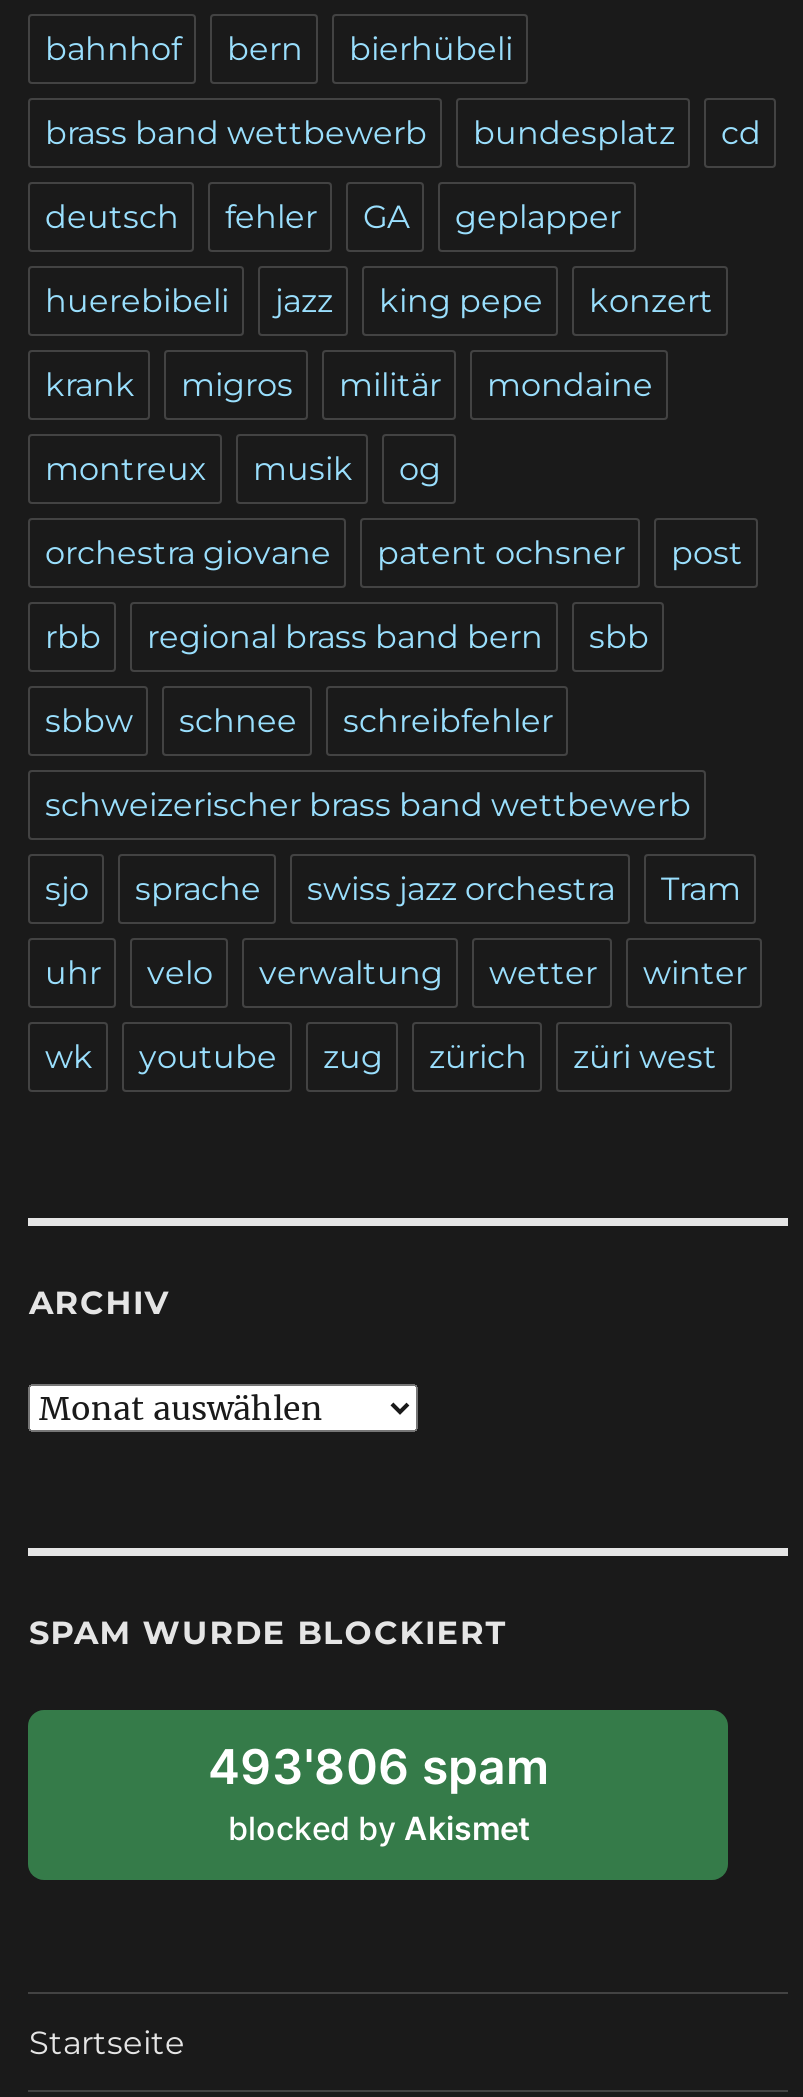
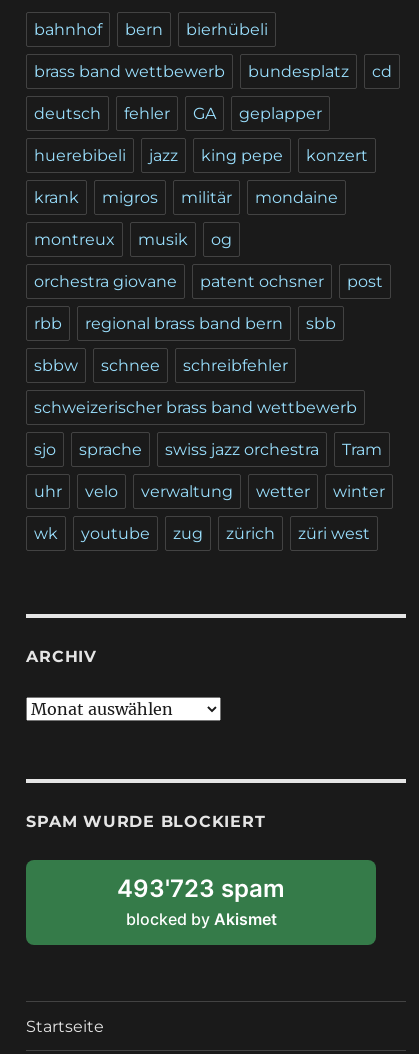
- 493'806 spam
+ 493'723 spam
